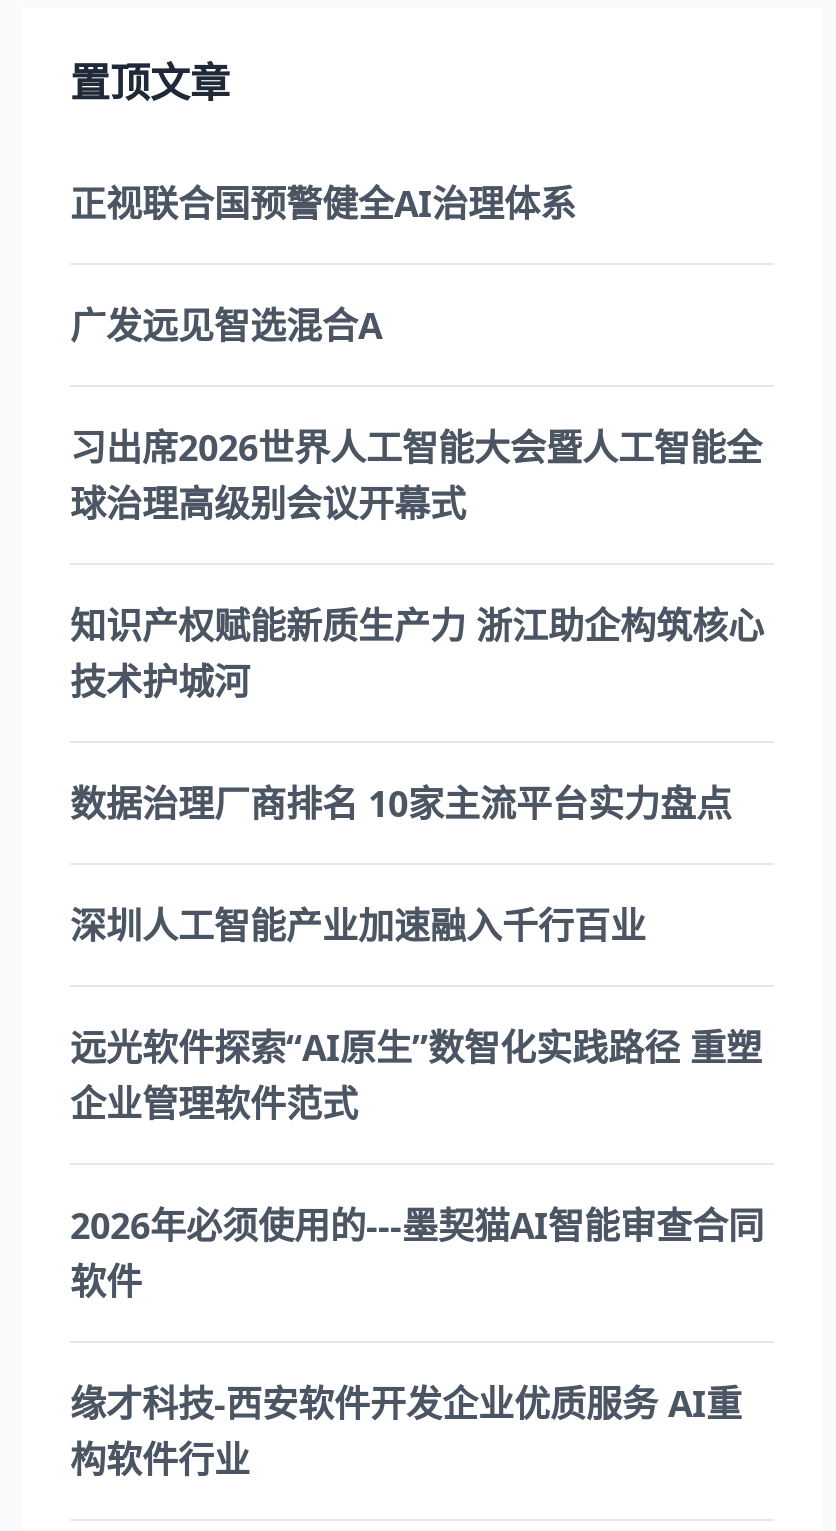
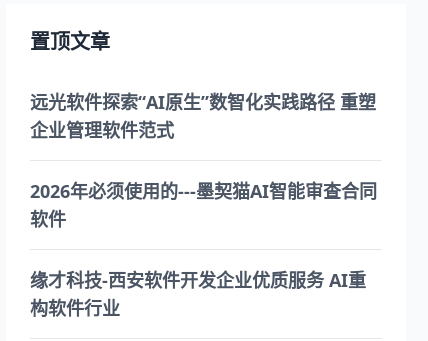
- 正视联合国预警健全AI治理体系
- 广发远见智选混合A
- 习出席2026世界人工智能大会暨人工智能全
- 球治理高级别会议开幕式
- 知识产权赋能新质生产力 浙江助企构筑核心
- 技术护城河
- 数据治理厂商排名 10家主流平台实力盘点
- 深圳人工智能产业加速融入千行百业
